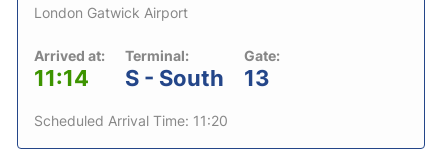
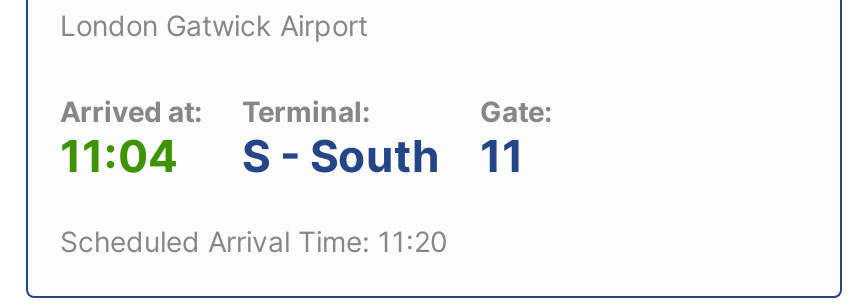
- 11:14
+ 11:04

- 13
+ 11
